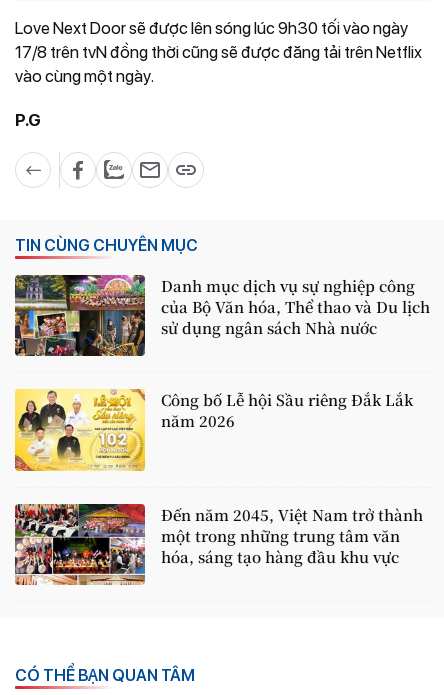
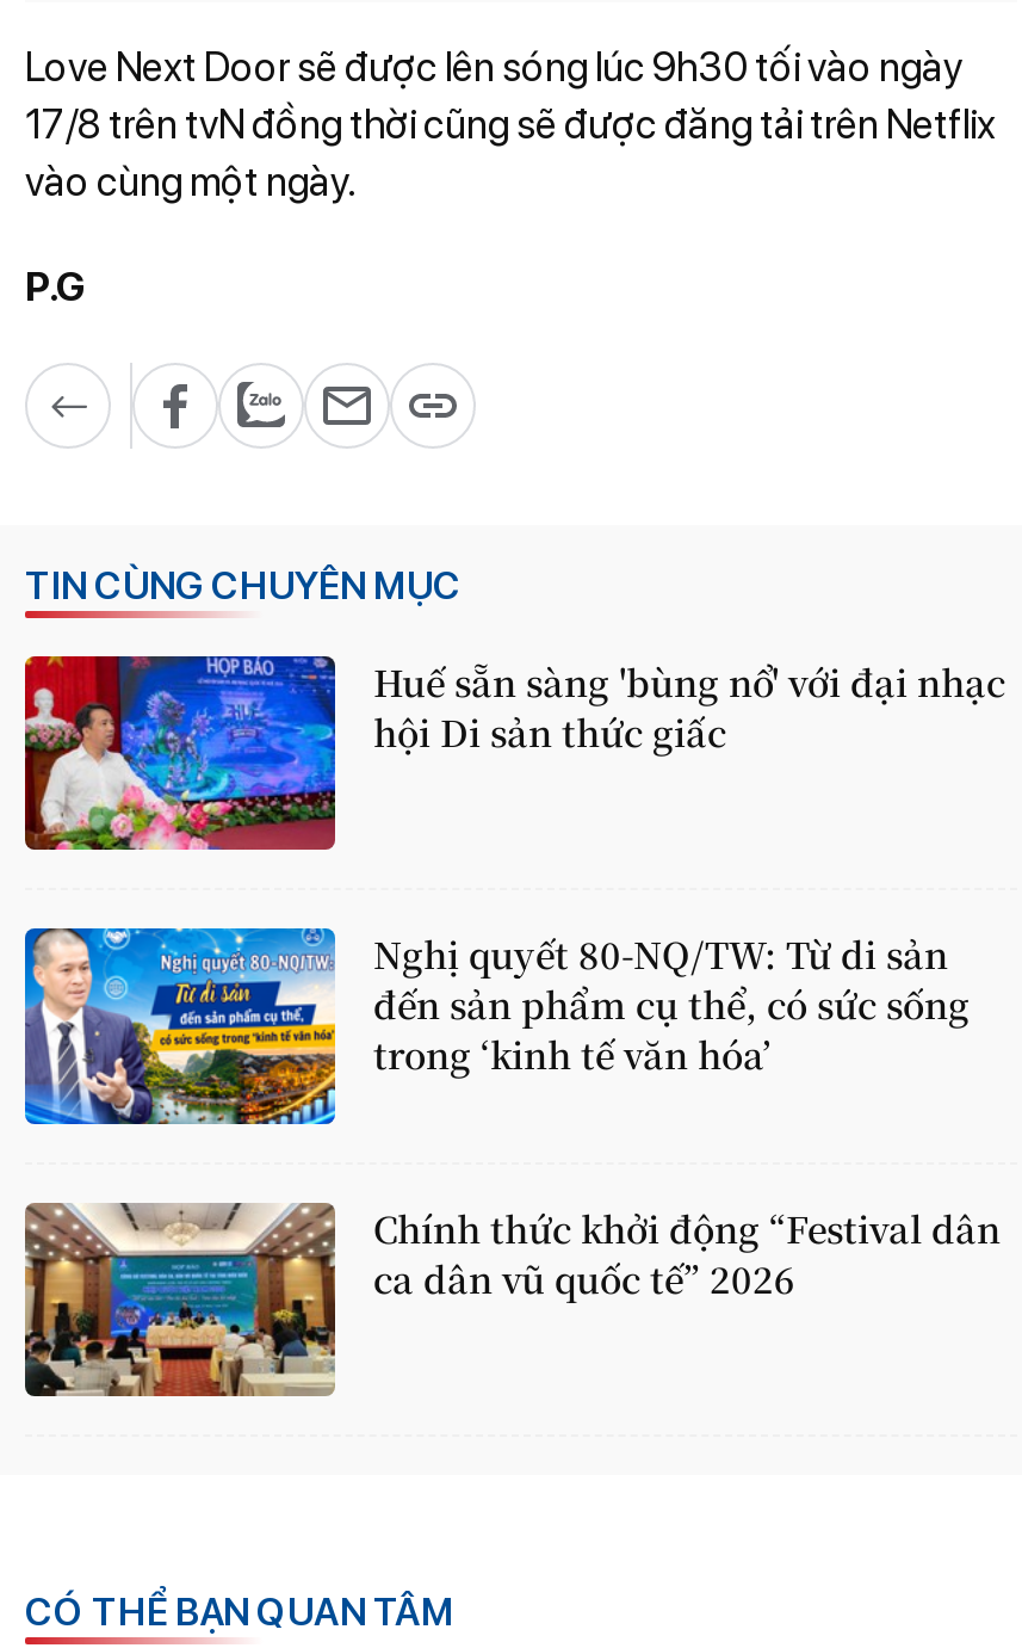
- [image]
- Danh mục dịch vụ sự nghiệp công
- của Bộ Văn hóa, Thể thao và Du lịch
- sử dụng ngân sách Nhà nước
+ [image]
+ Huế sẵn sàng 'bùng nổ' với đại nhạc
+ hội Di sản thức giấc

- [image]
- Công bố Lễ hội Sầu riêng Đắk Lắk
- năm 2026
+ [image]
+ Nghị quyết 80-NQ/TW: Từ di sản
+ đến sản phẩm cụ thể, có sức sống
+ trong ‘kinh tế văn hóa’

- [image]
- Đến năm 2045, Việt Nam trở thành
- một trong những trung tâm văn
- hóa, sáng tạo hàng đầu khu vực
+ [image]
+ Chính thức khởi động “Festival dân
+ ca dân vũ quốc tế” 2026
